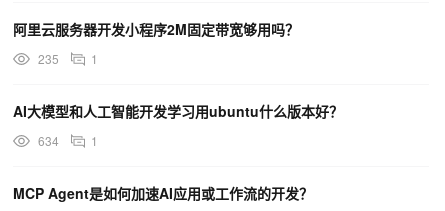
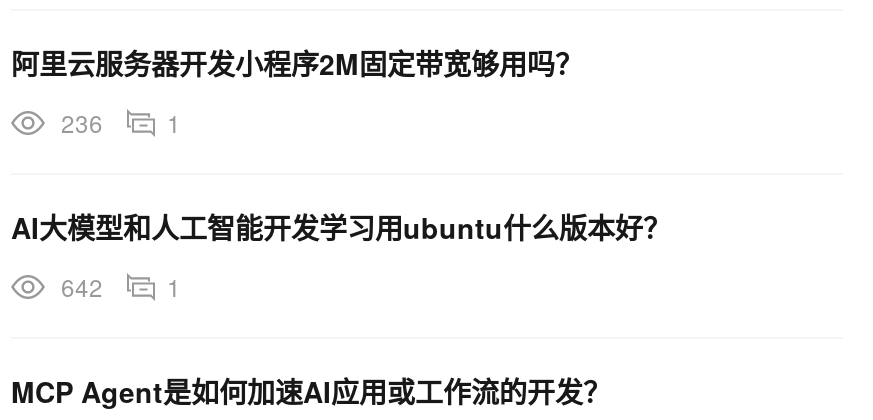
- 235 1
+ 236 1

- 634 1
+ 642 1
